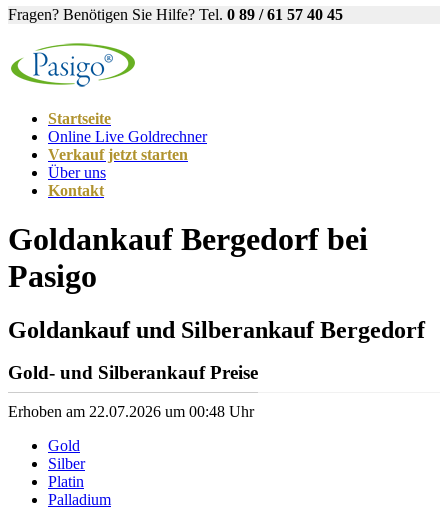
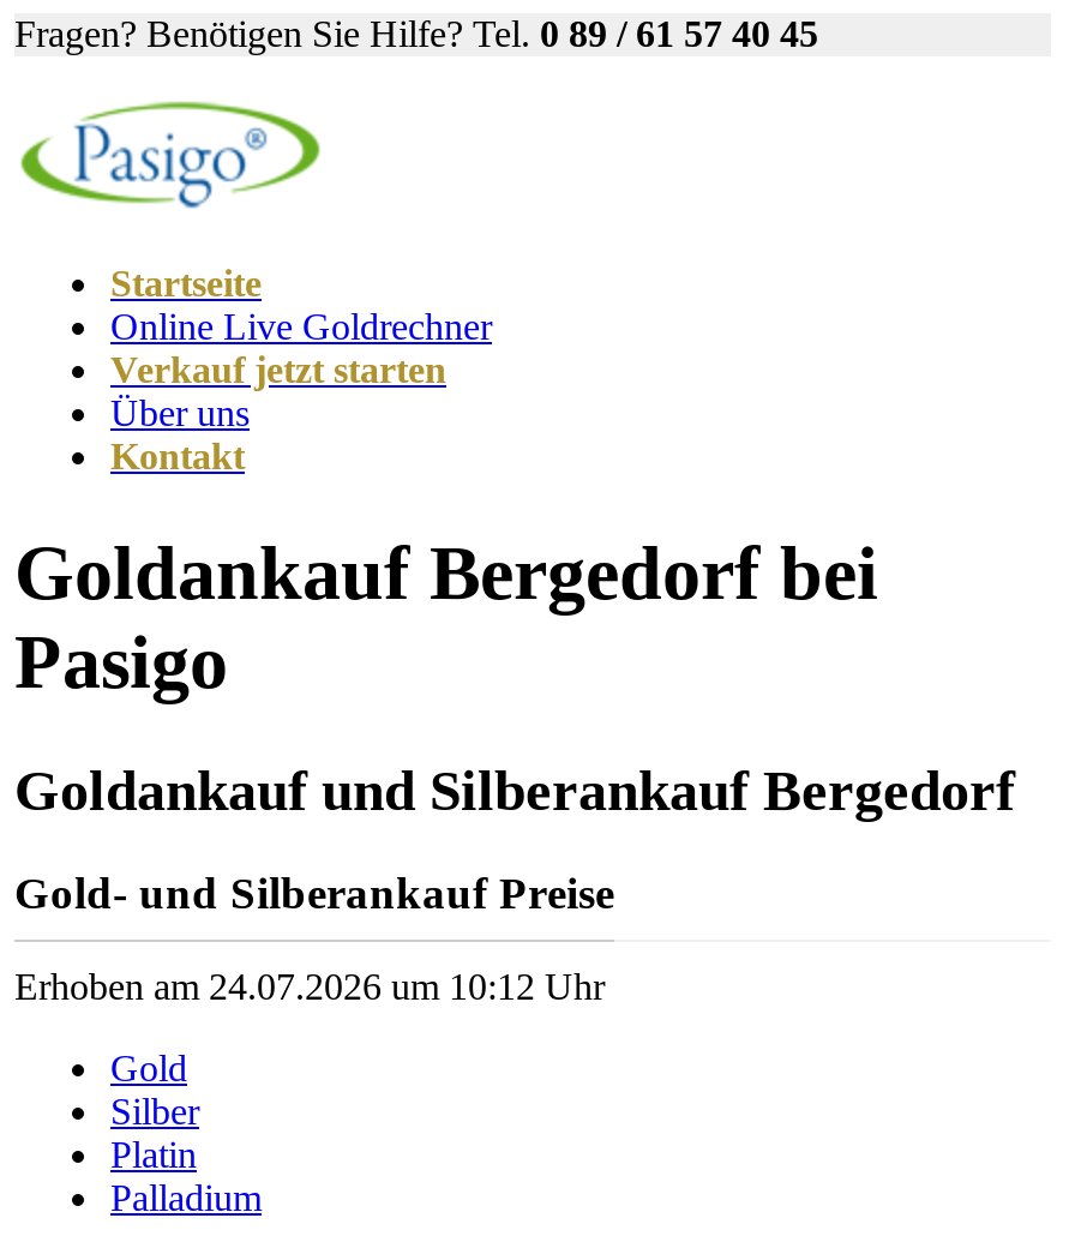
- Erhoben am 22.07.2026 um 00:48 Uhr
+ Erhoben am 24.07.2026 um 10:12 Uhr
